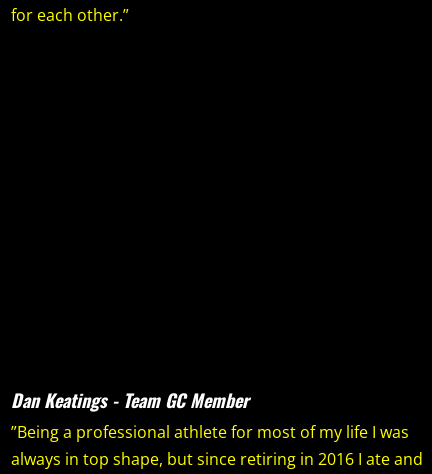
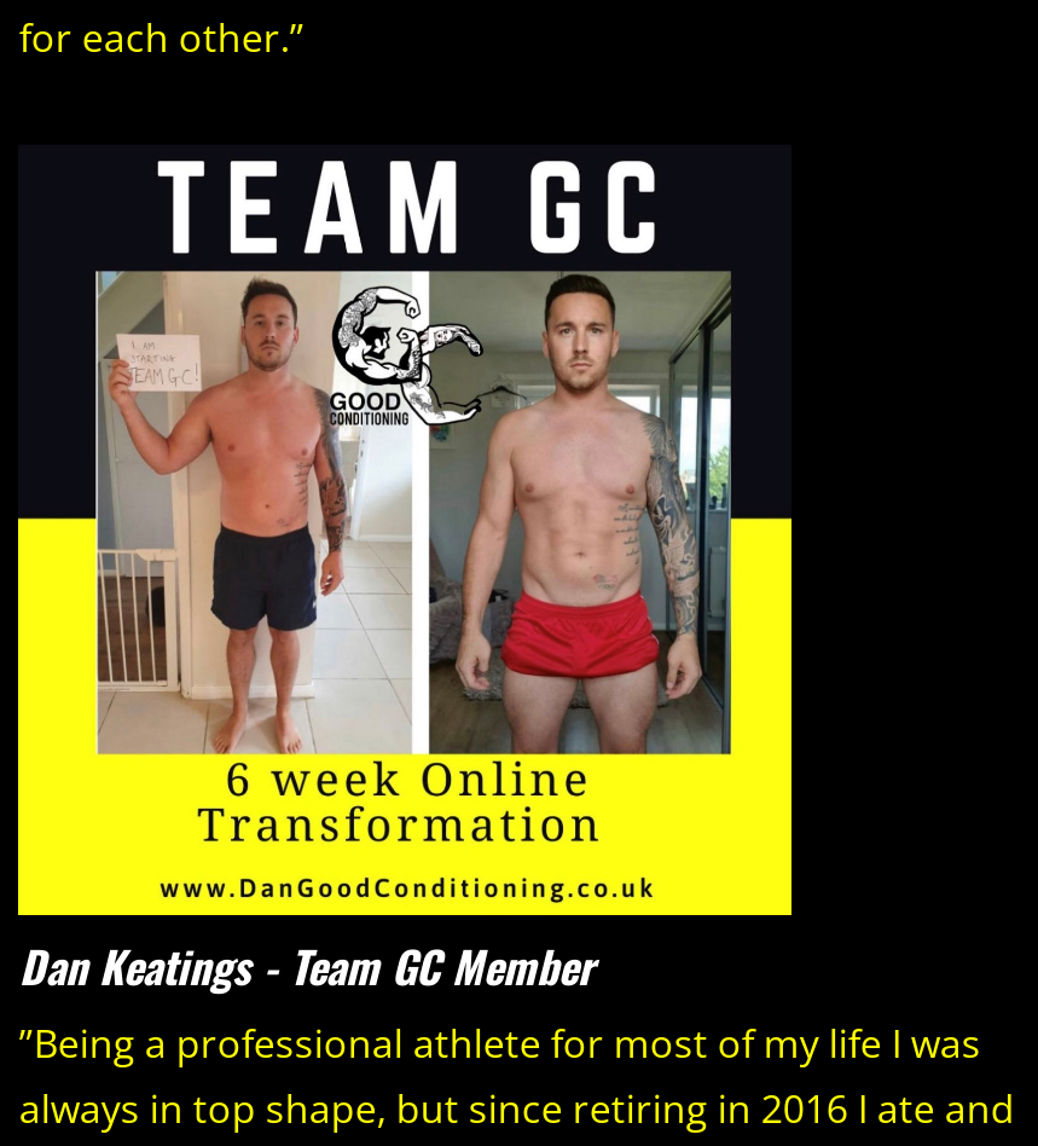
+ [image]
